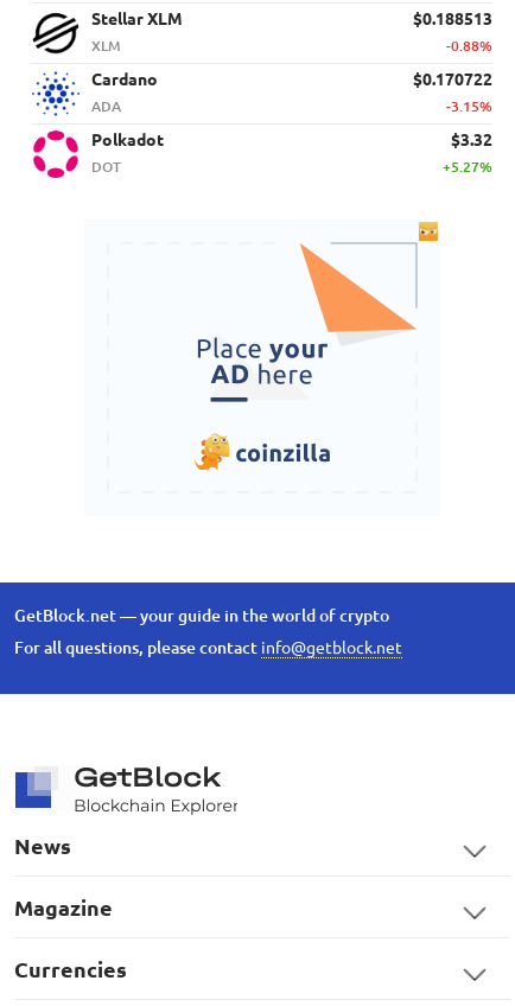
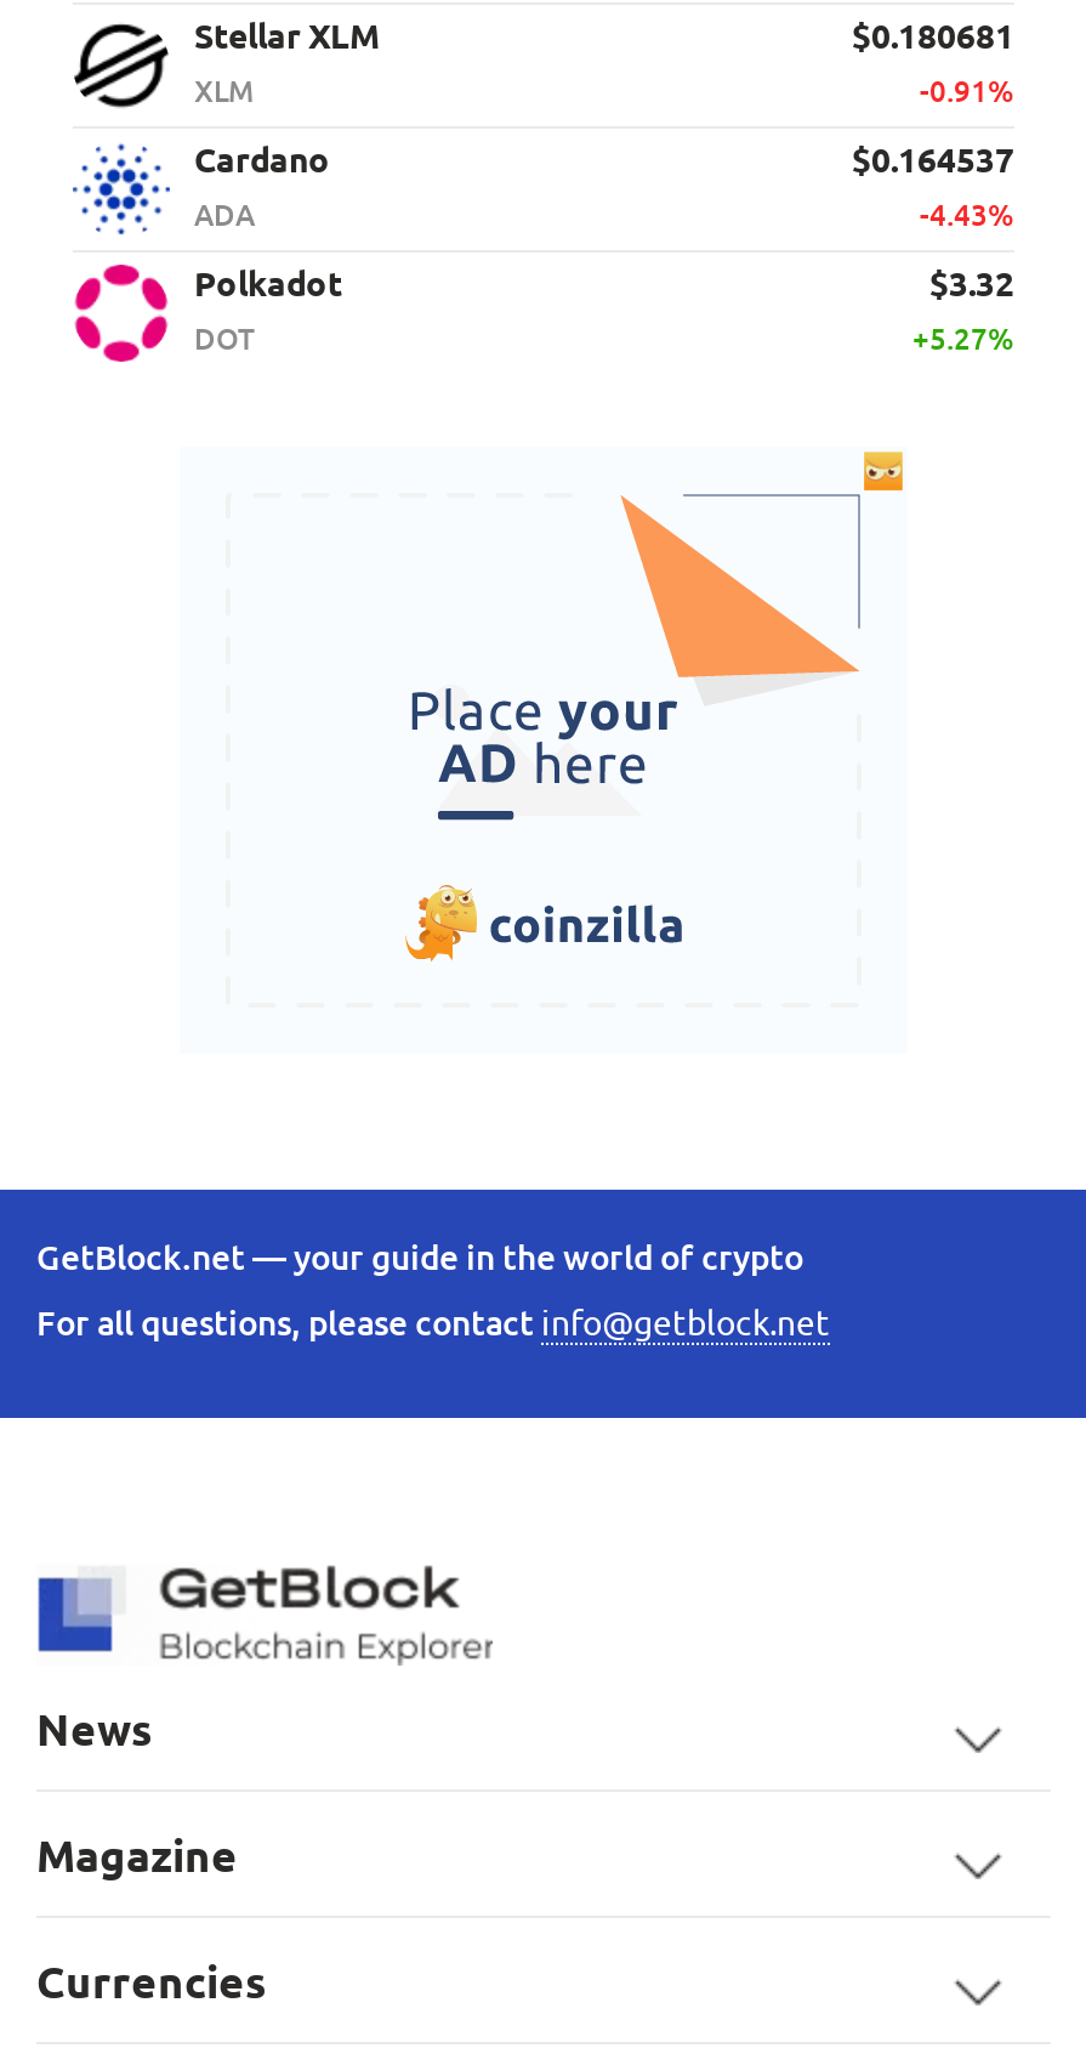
- $0.188513
+ $0.180681

- -0.88%
+ -0.91%

- $0.170722
+ $0.164537

- -3.15%
+ -4.43%
